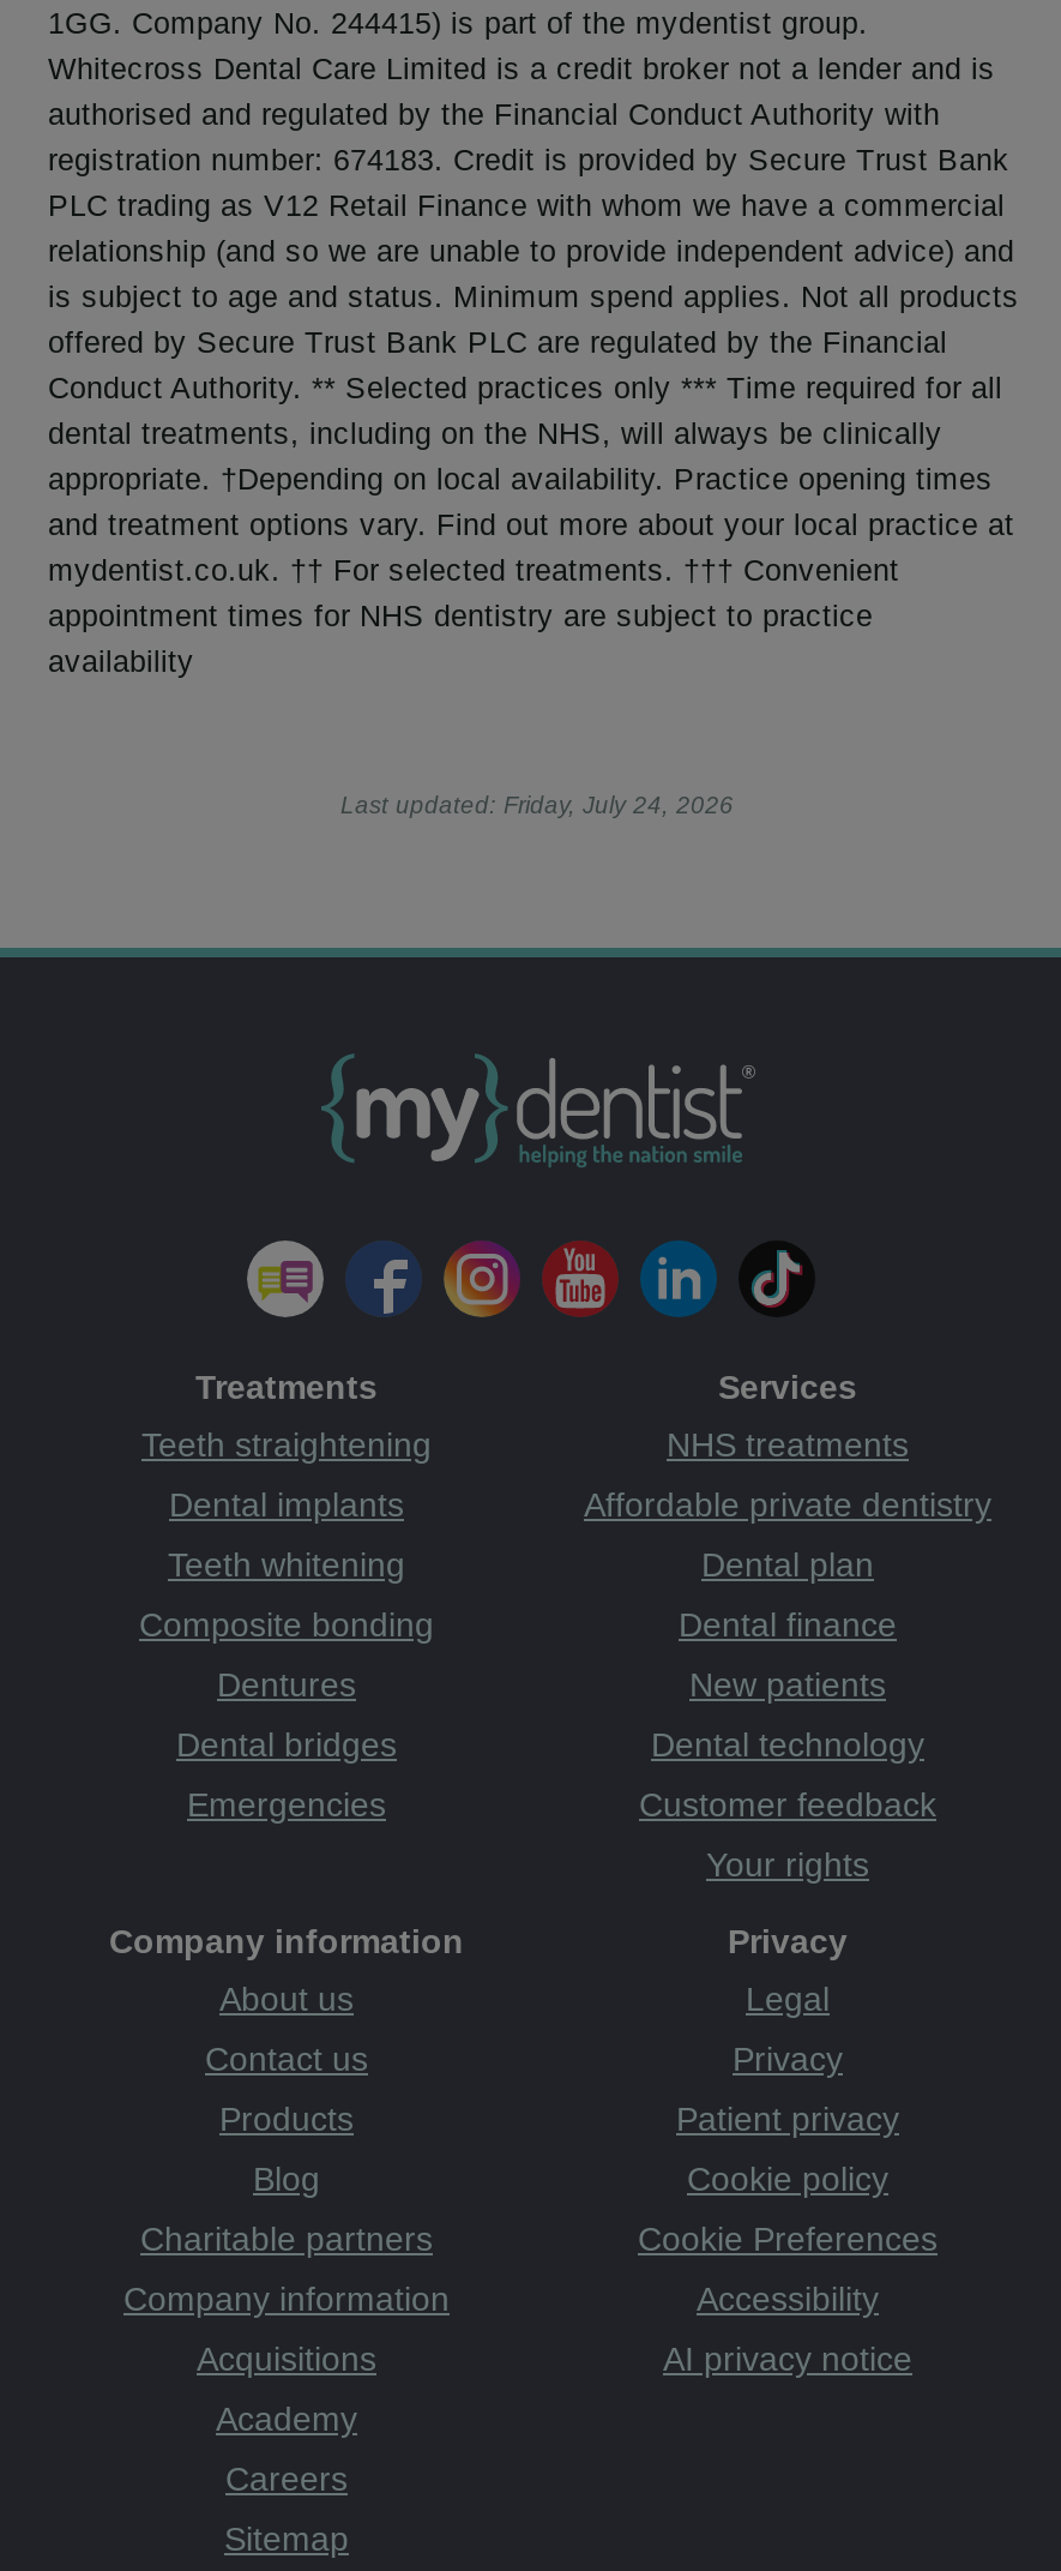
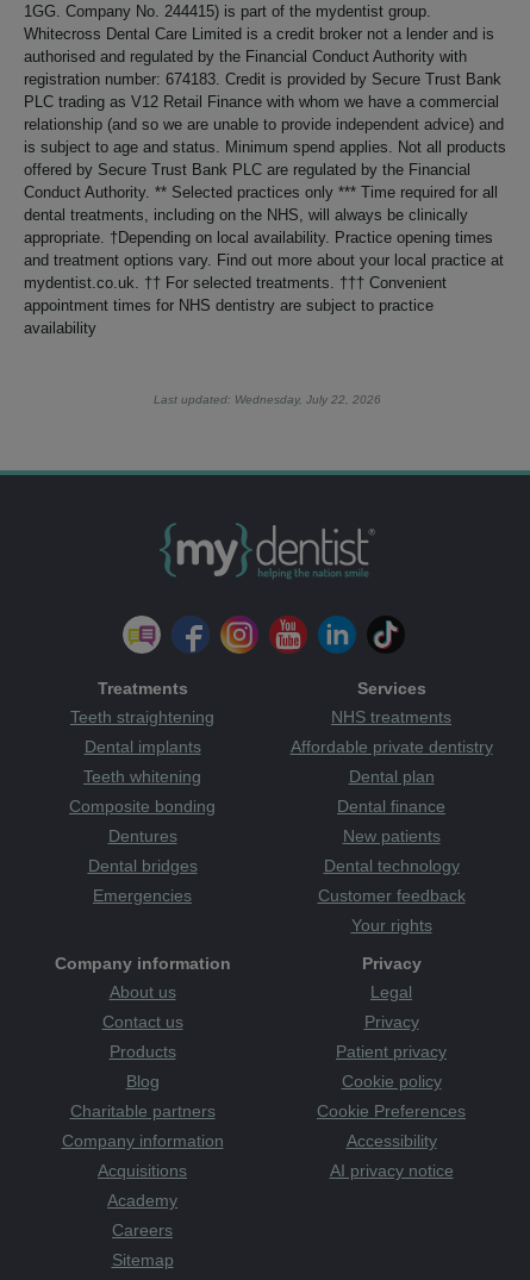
- Last updated: Friday, July 24, 2026
+ Last updated: Wednesday, July 22, 2026
